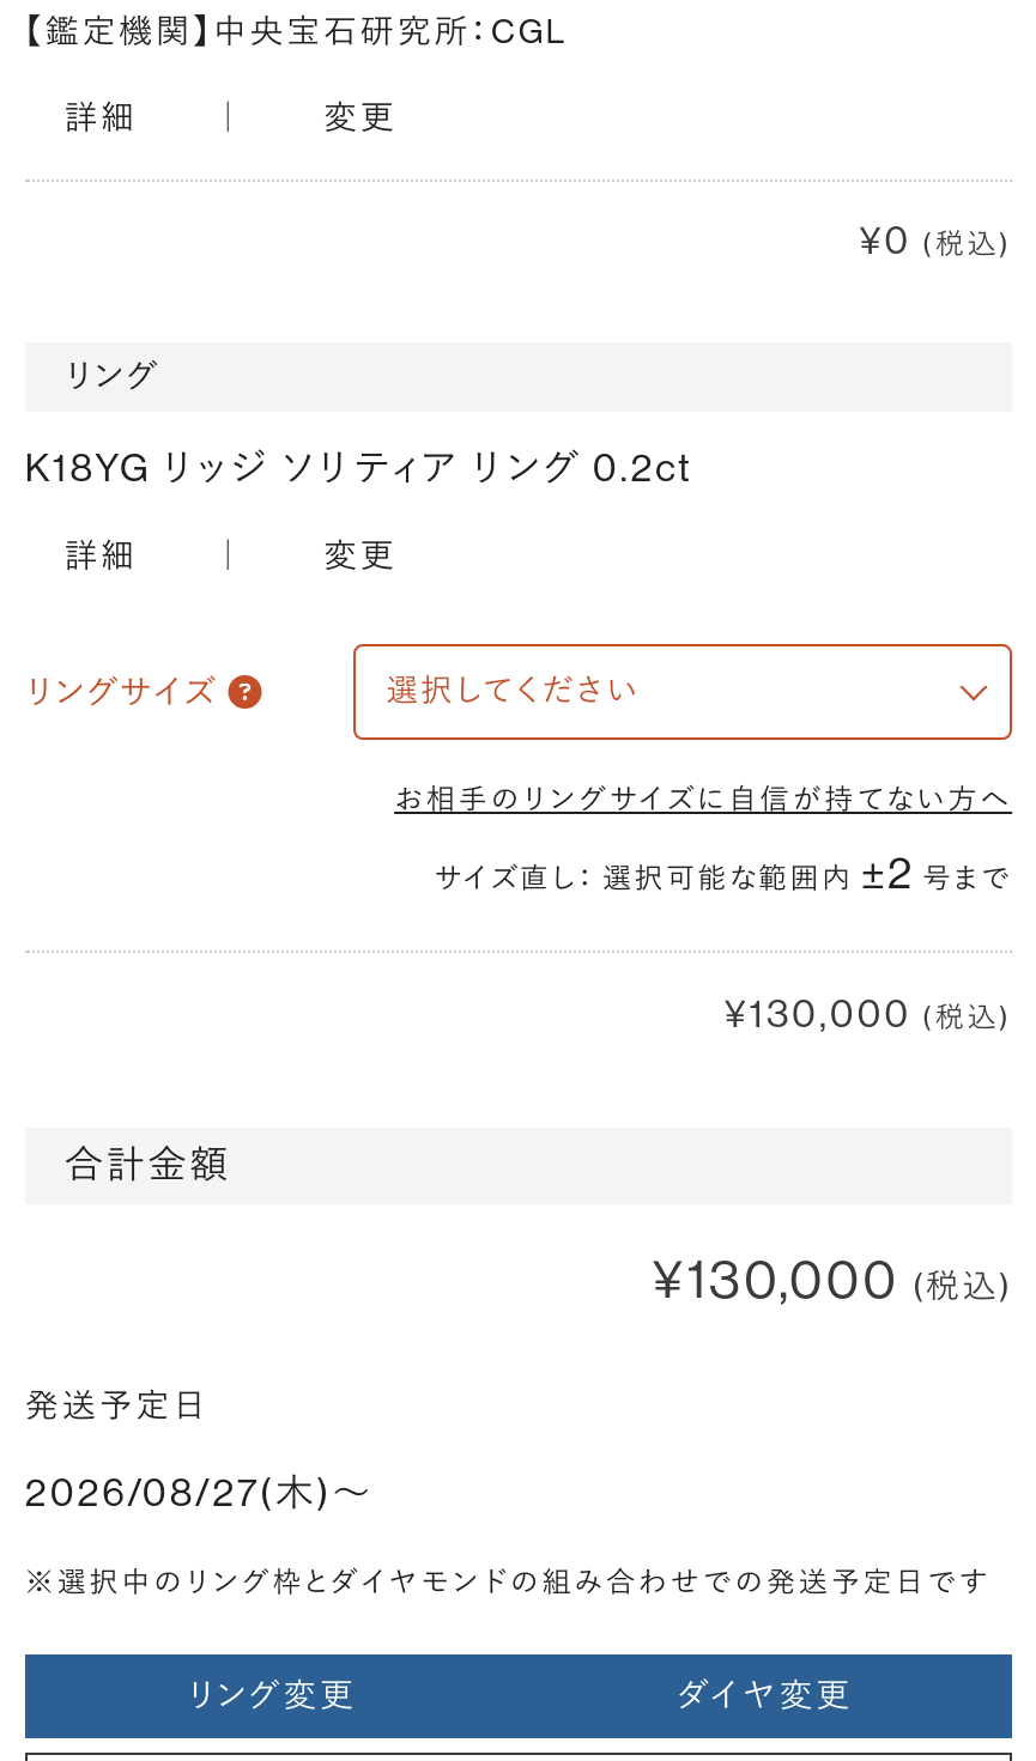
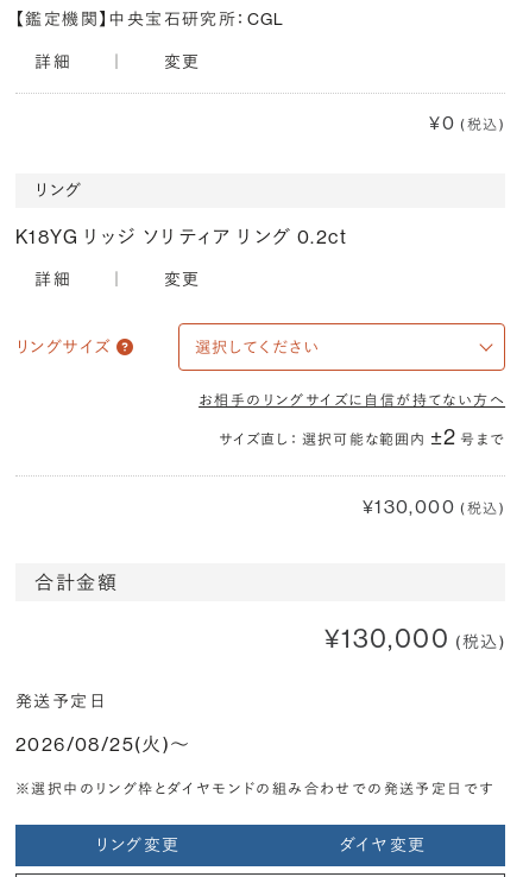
- 2026/08/27(木)〜
+ 2026/08/25(火)〜
